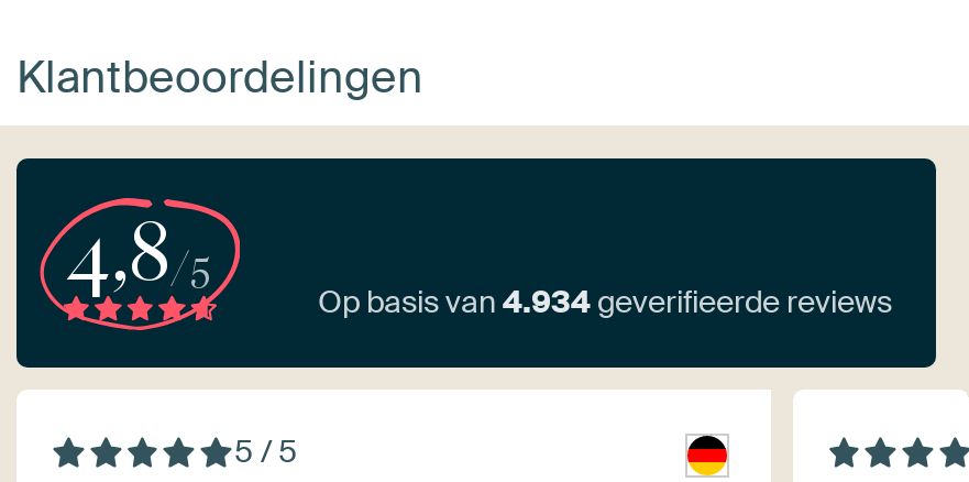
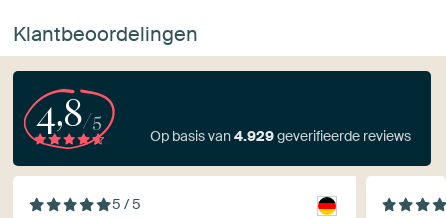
- Op basis van 4.934 geverifieerde reviews
+ Op basis van 4.929 geverifieerde reviews
